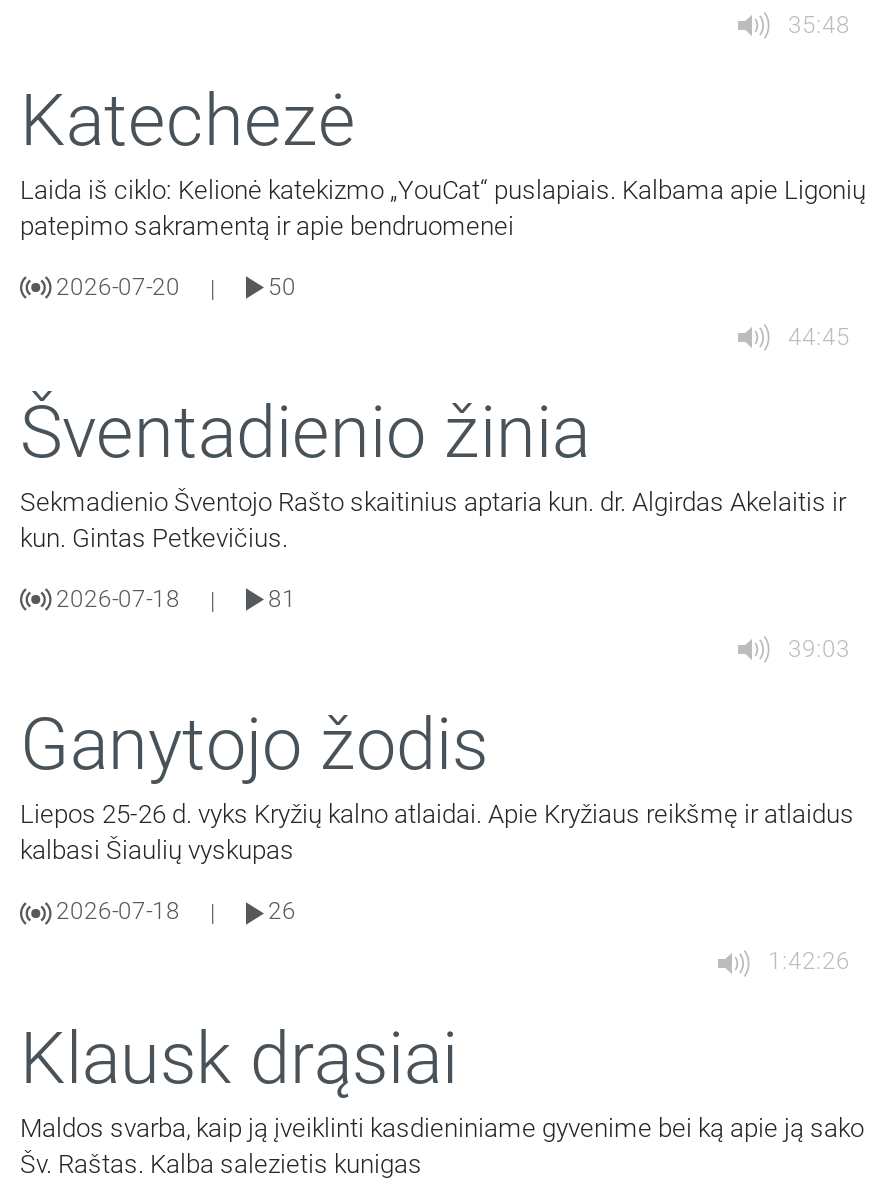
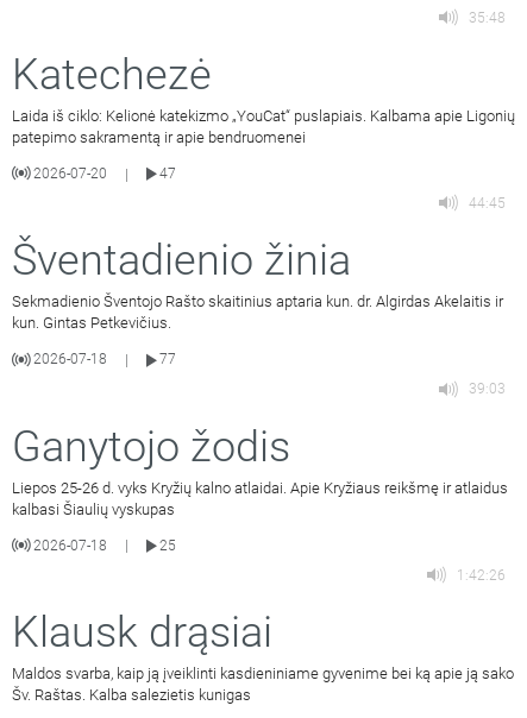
- 50
+ 47

- 81
+ 77

- 26
+ 25
